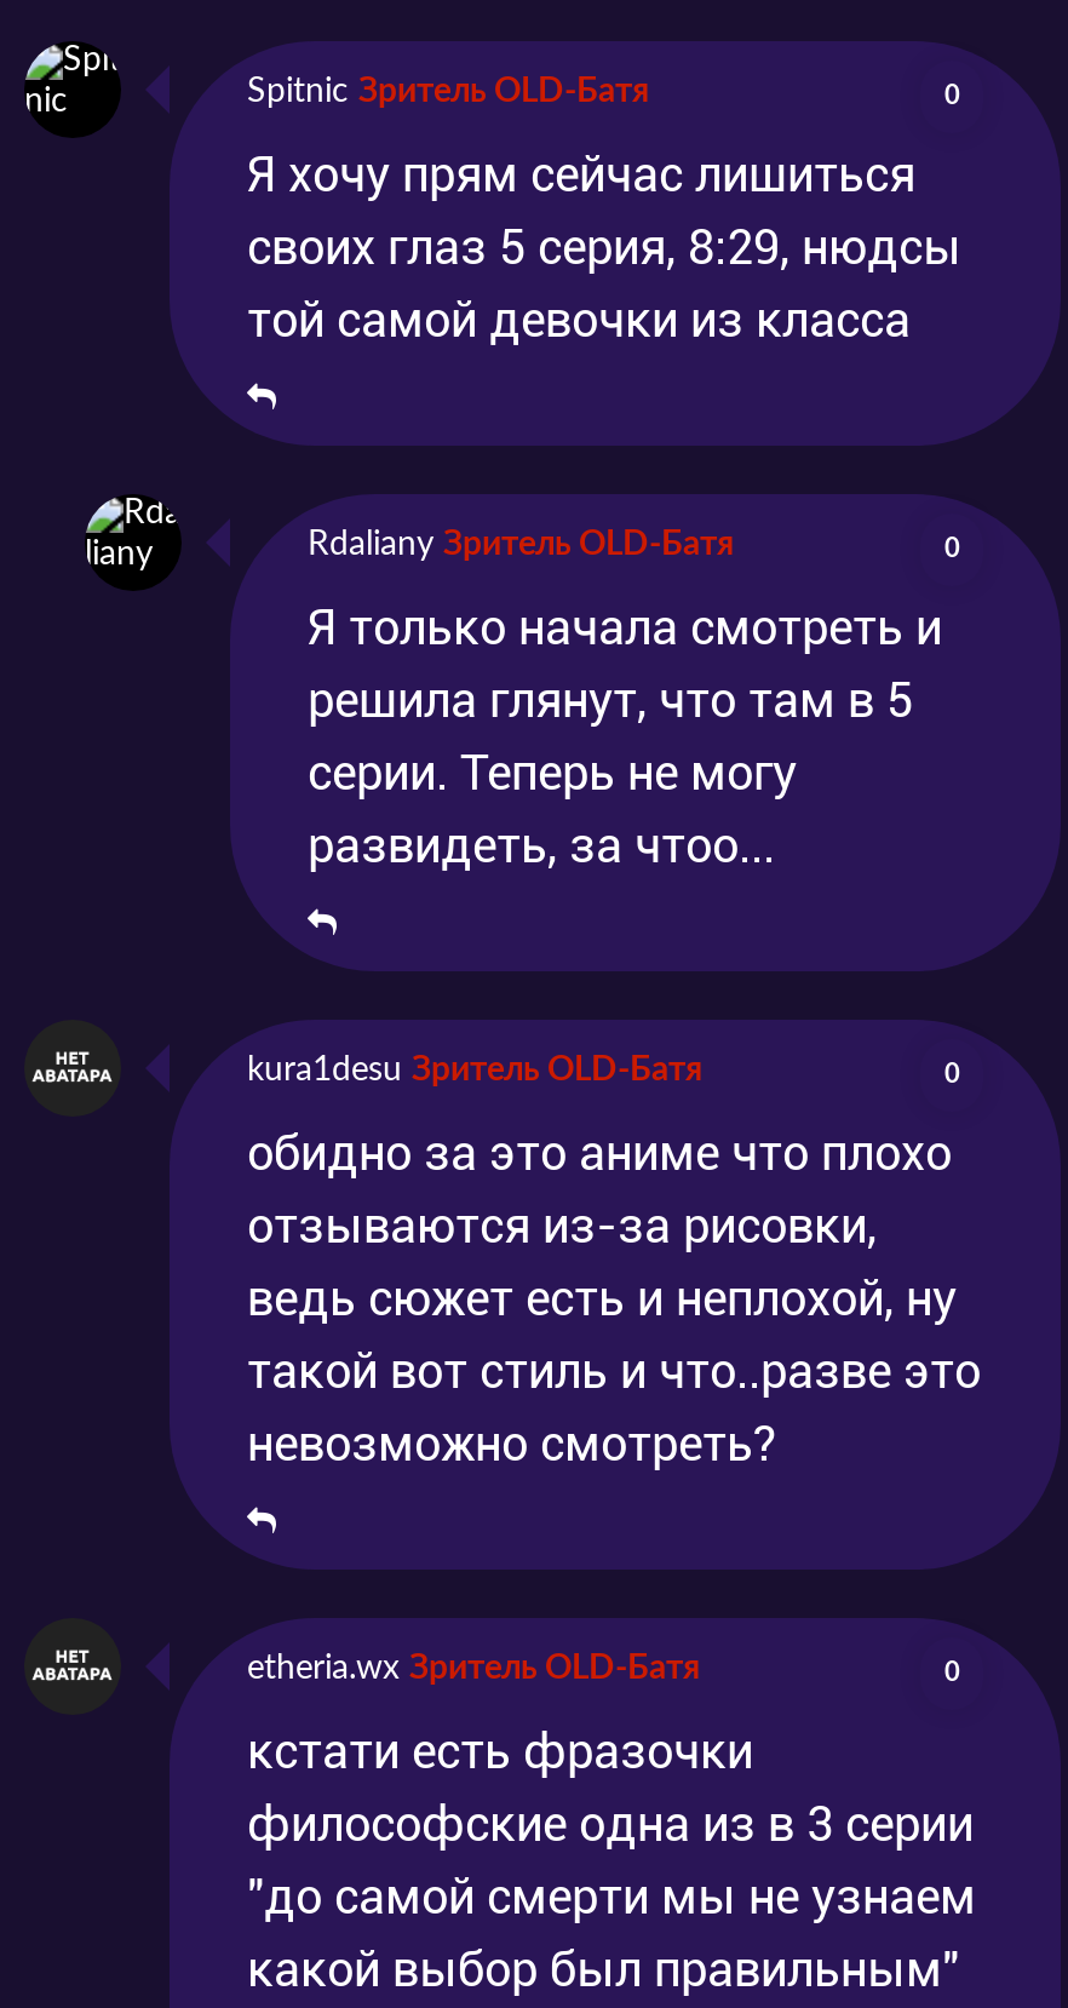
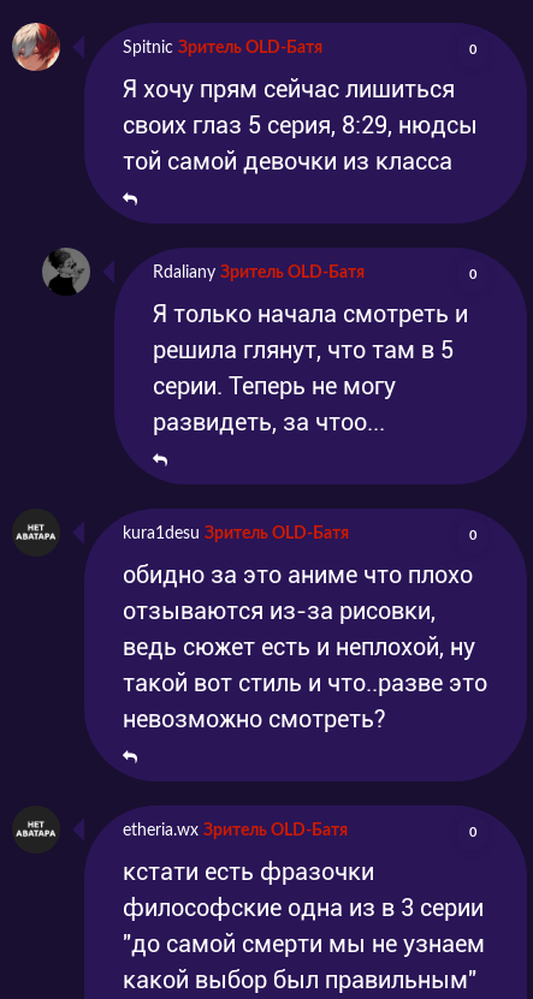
- [image]
+ [image]

- [image]
+ [image]
